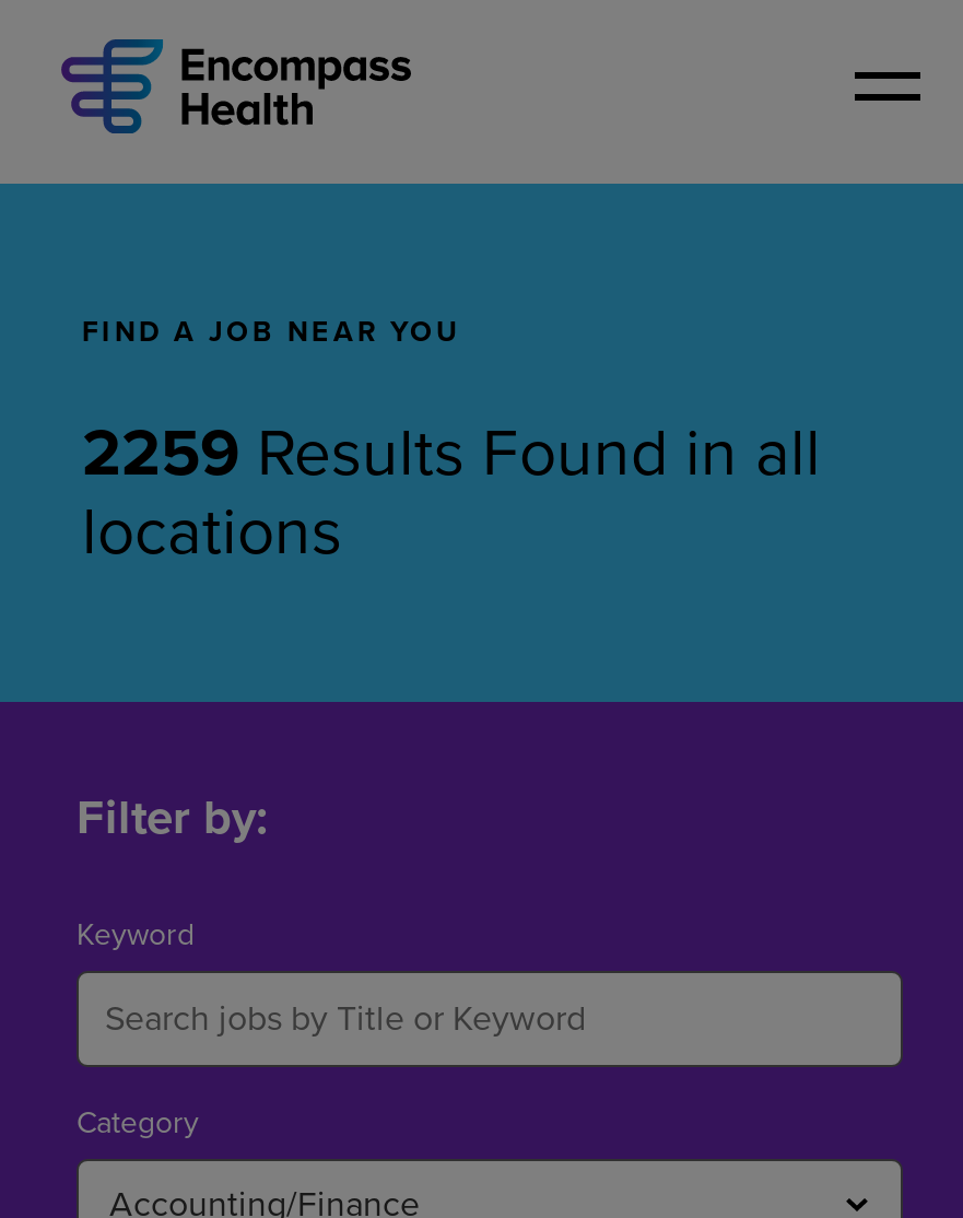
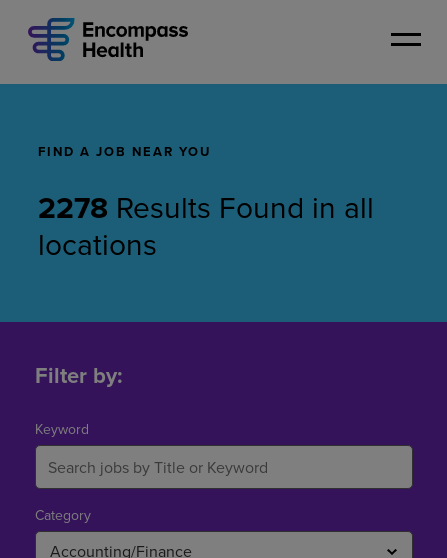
- 2259 Results Found in all
+ 2278 Results Found in all
